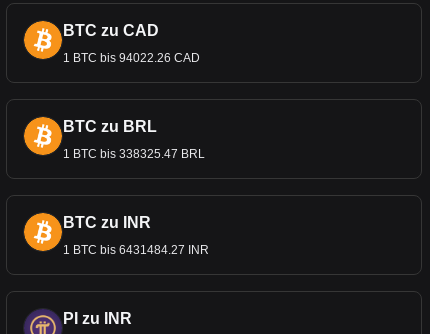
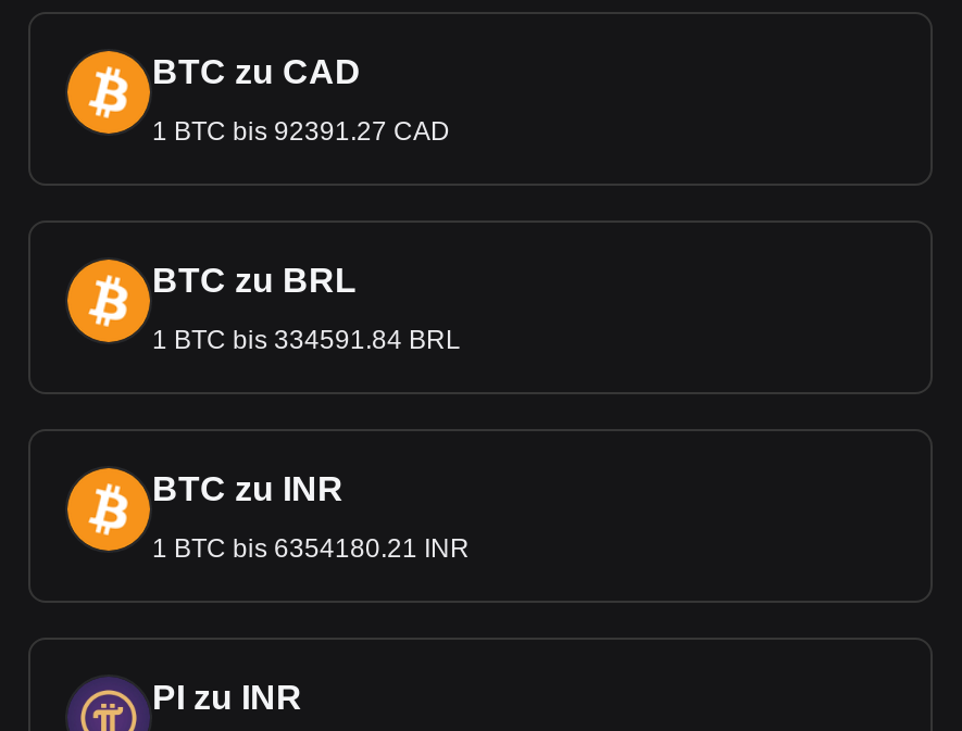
- 1 BTC bis 94022.26 CAD
+ 1 BTC bis 92391.27 CAD

- 1 BTC bis 338325.47 BRL
+ 1 BTC bis 334591.84 BRL

- 1 BTC bis 6431484.27 INR
+ 1 BTC bis 6354180.21 INR
